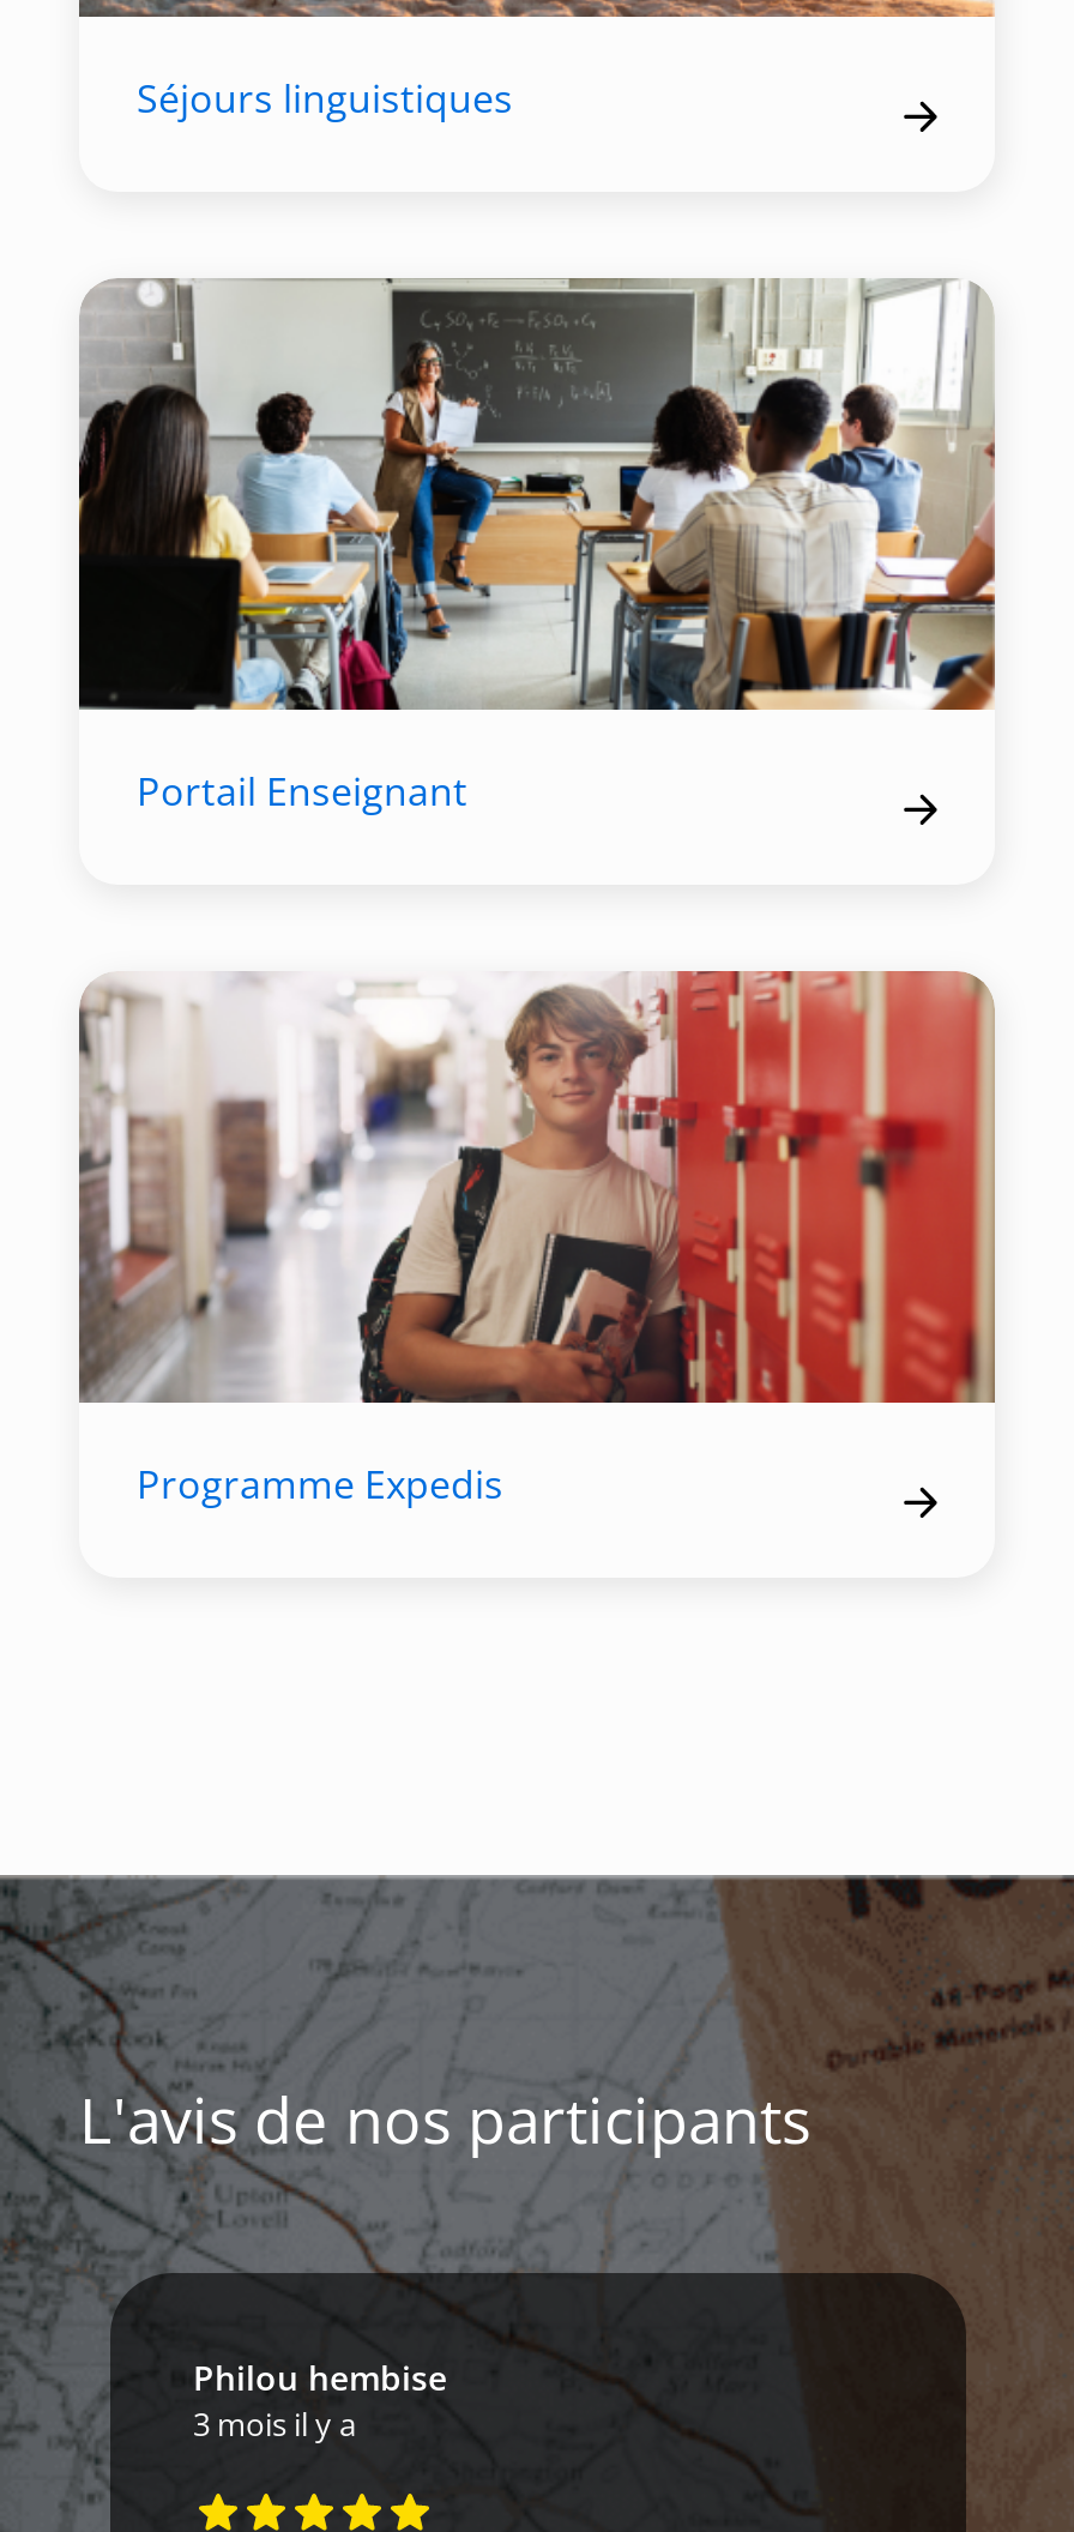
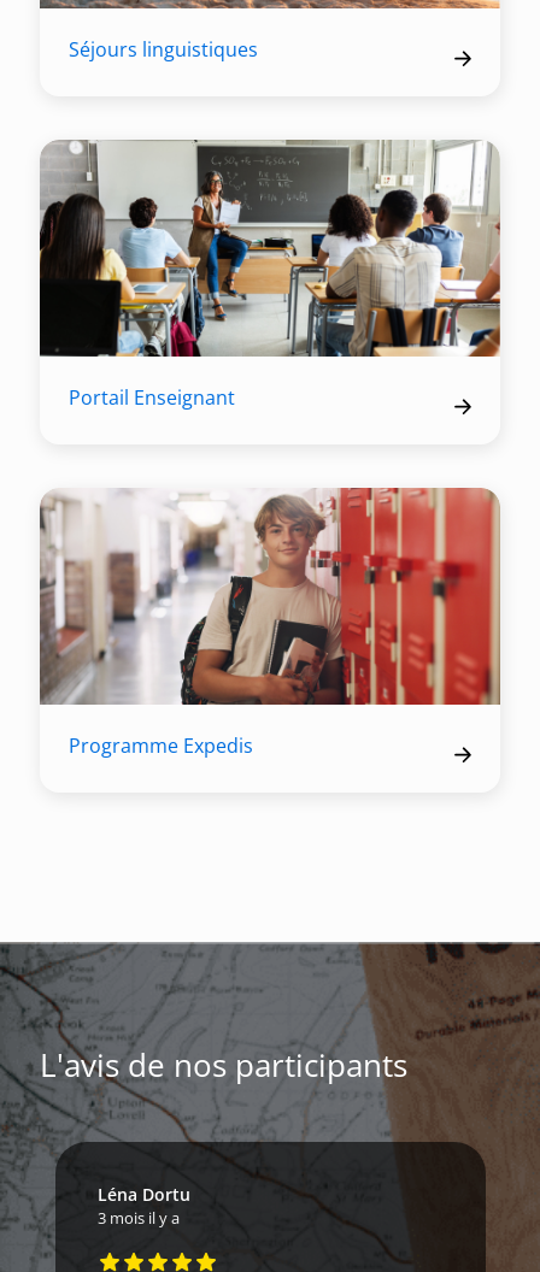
- Philou hembise
+ Léna Dortu
